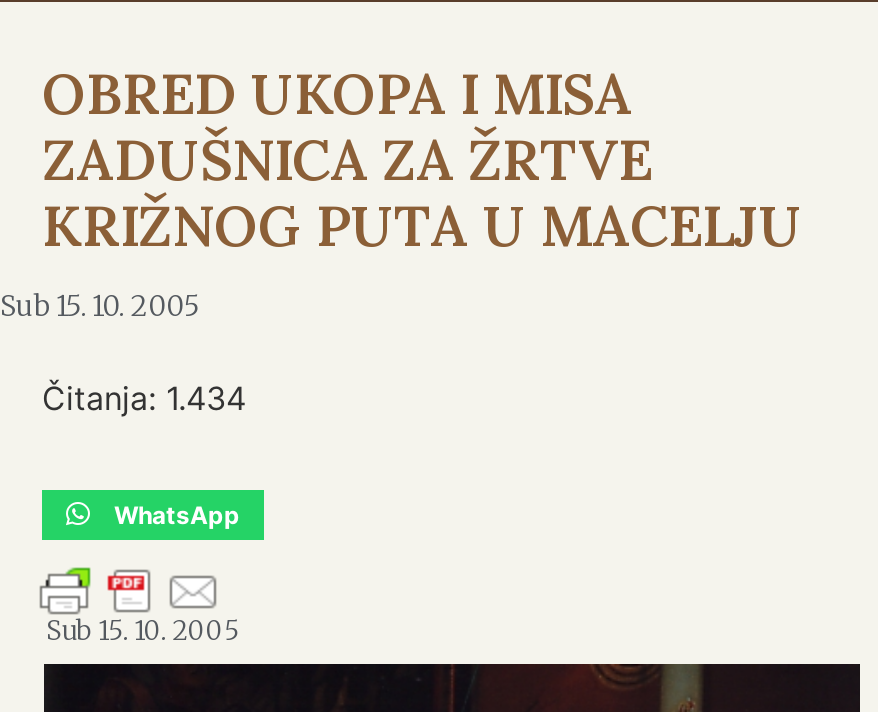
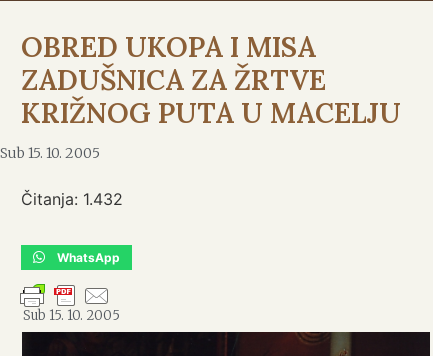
- Čitanja: 1.434
+ Čitanja: 1.432
